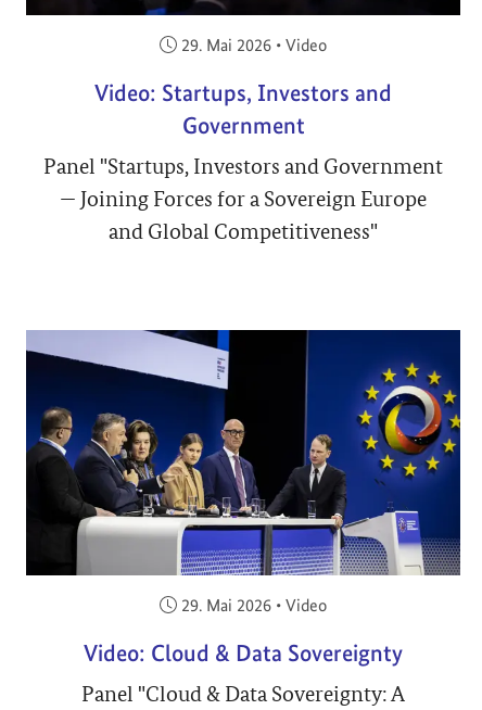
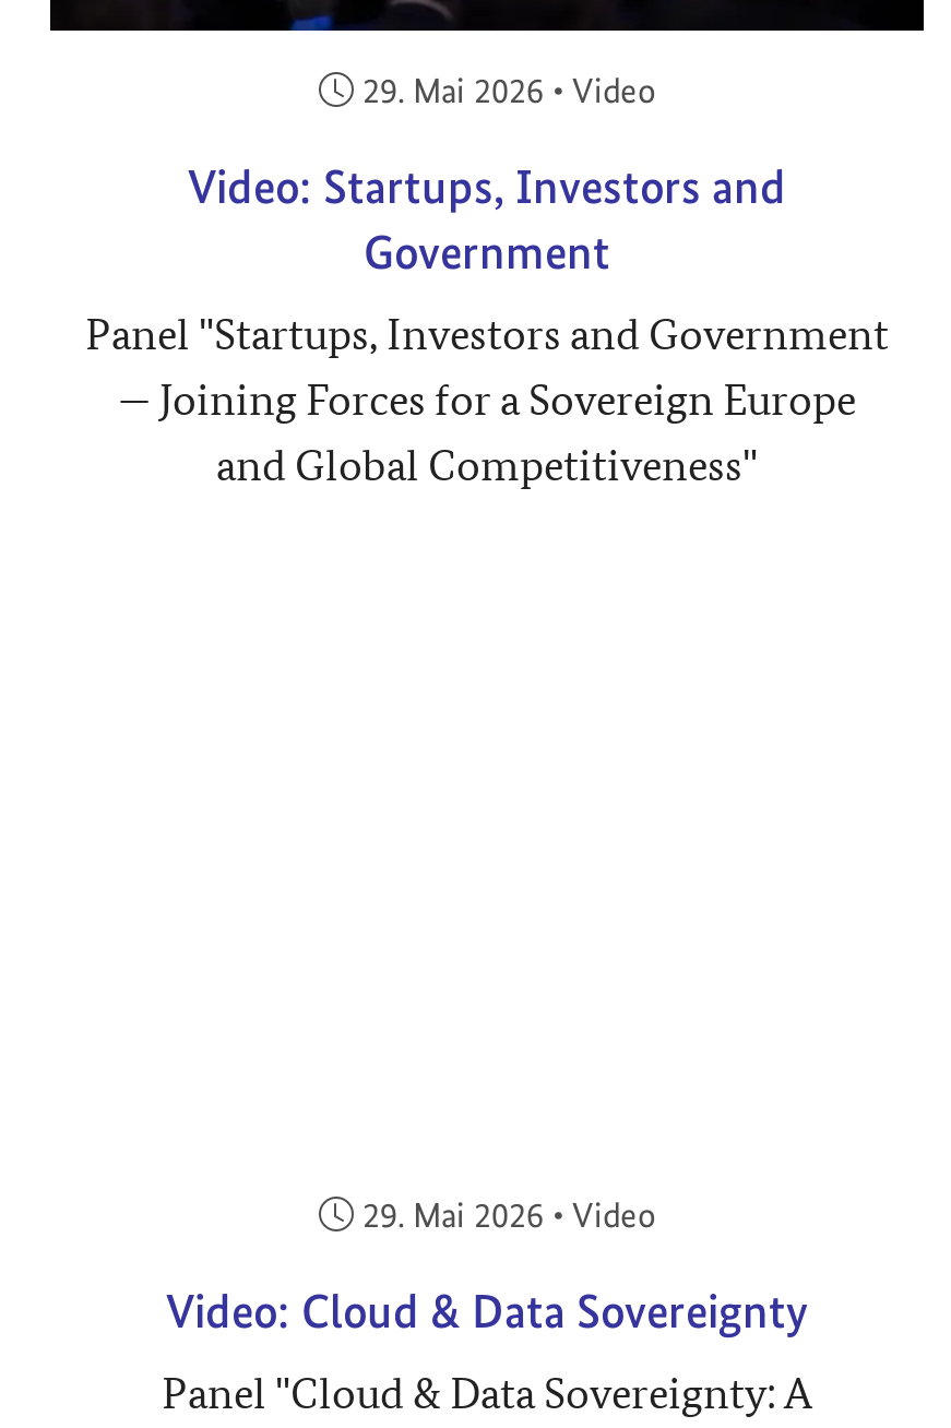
- [image]
